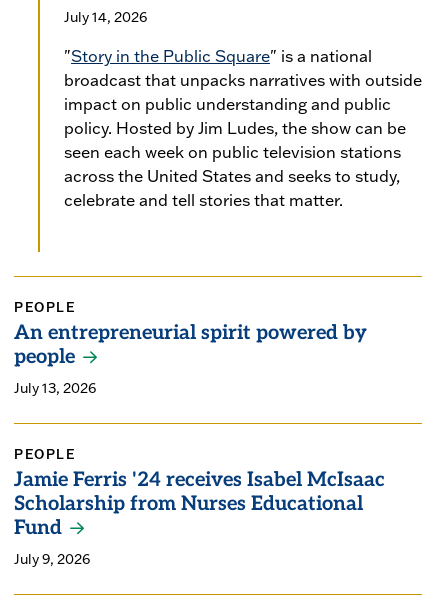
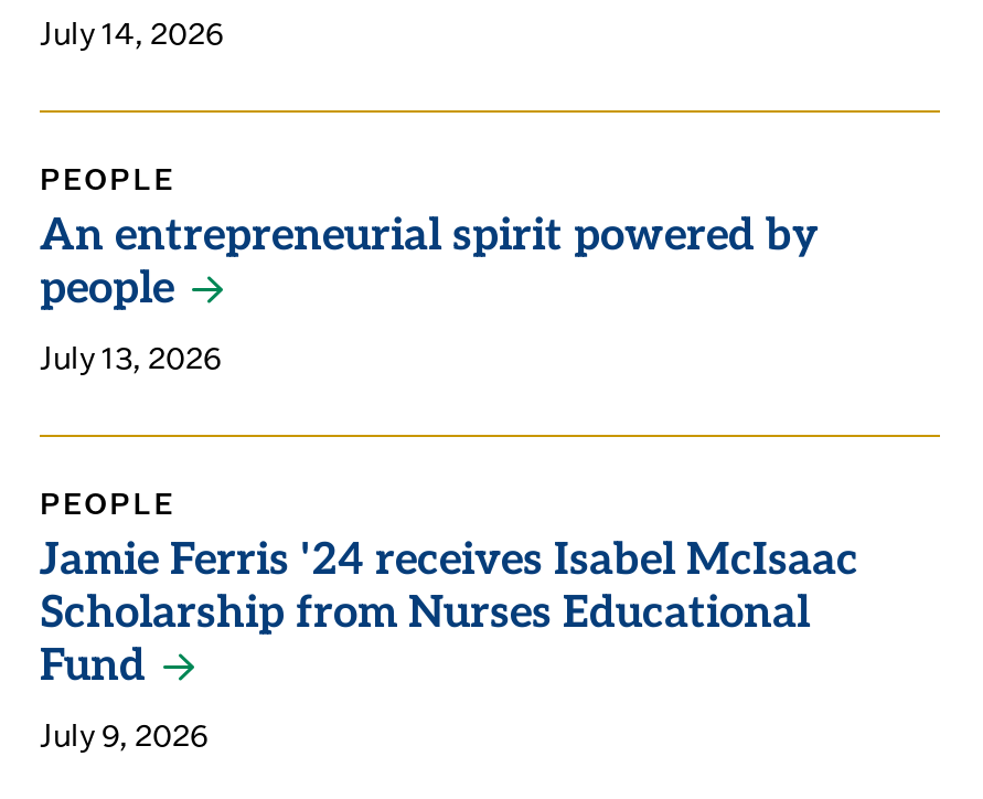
- "Story in the Public Square" is a national
- broadcast that unpacks narratives with outside
- impact on public understanding and public
- policy. Hosted by Jim Ludes, the show can be
- seen each week on public television stations
- across the United States and seeks to study,
- celebrate and tell stories that matter.
